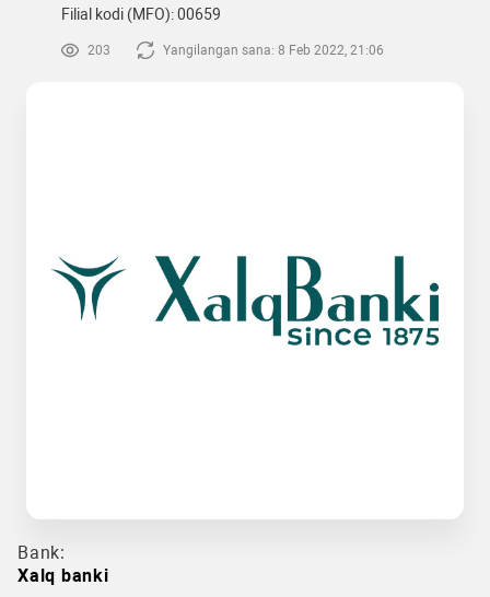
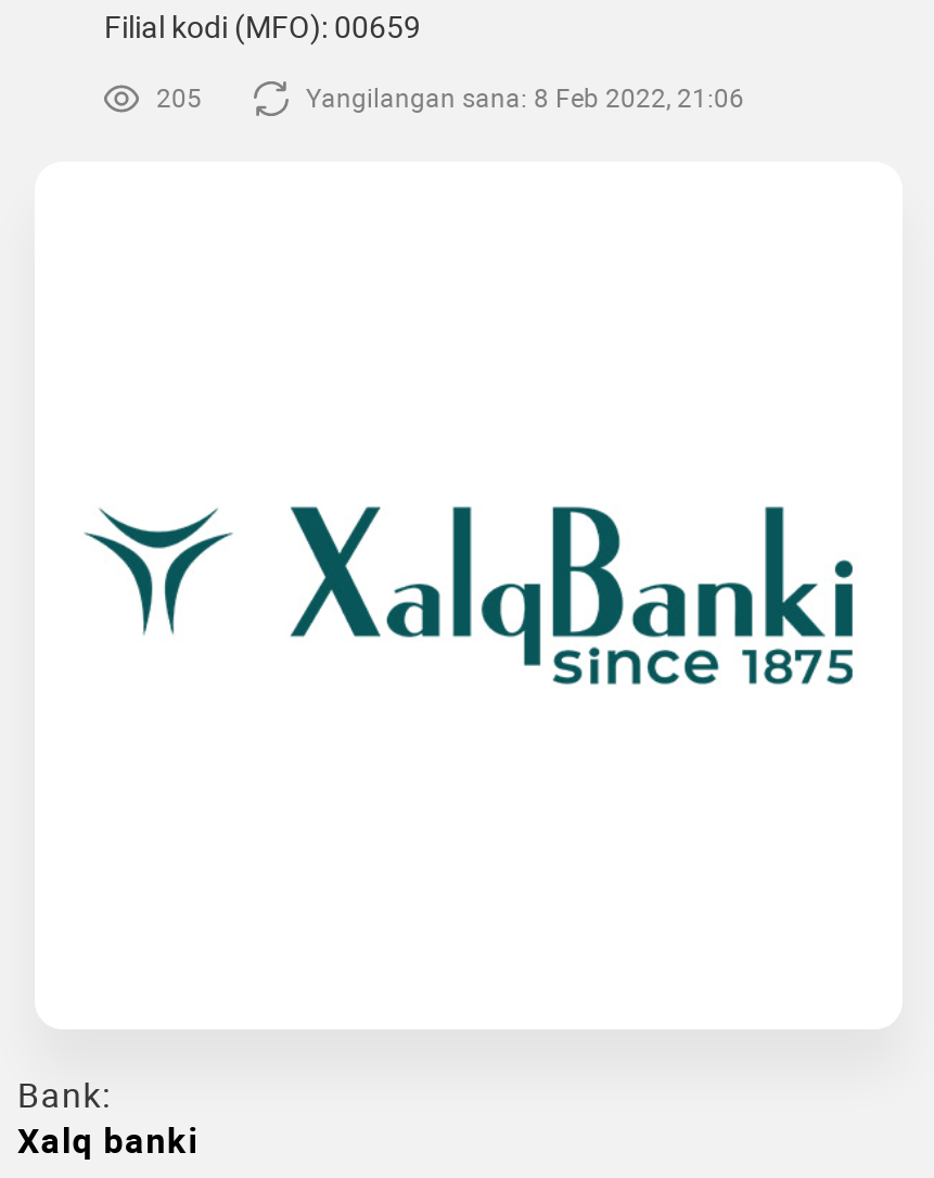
- 203
+ 205
